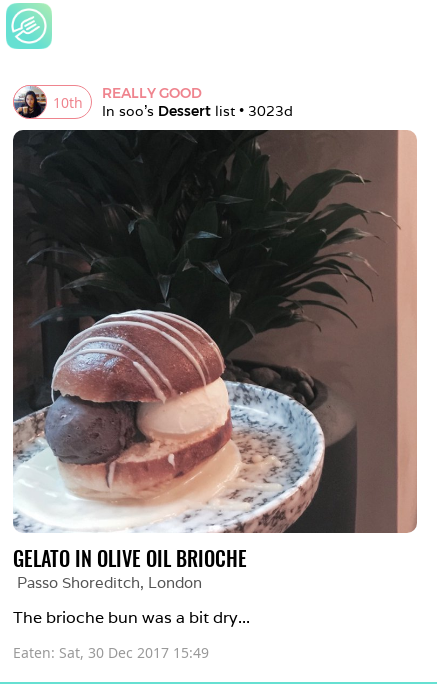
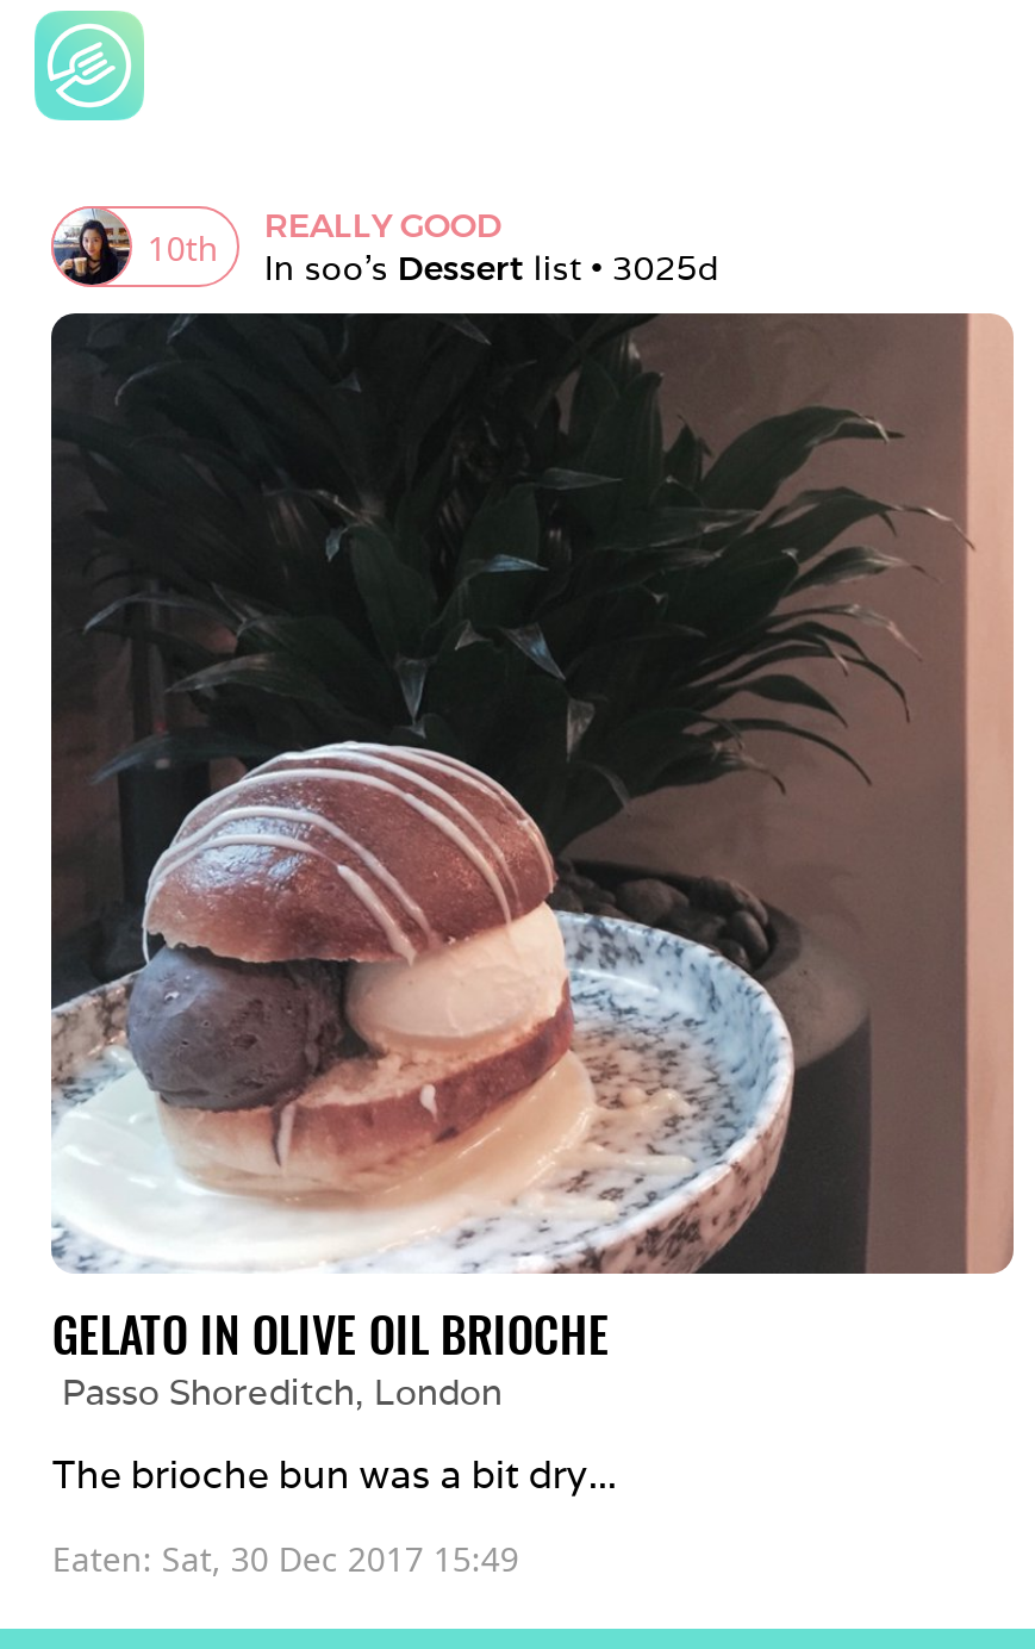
- In soo's Dessert list • 3023d
+ In soo's Dessert list • 3025d
